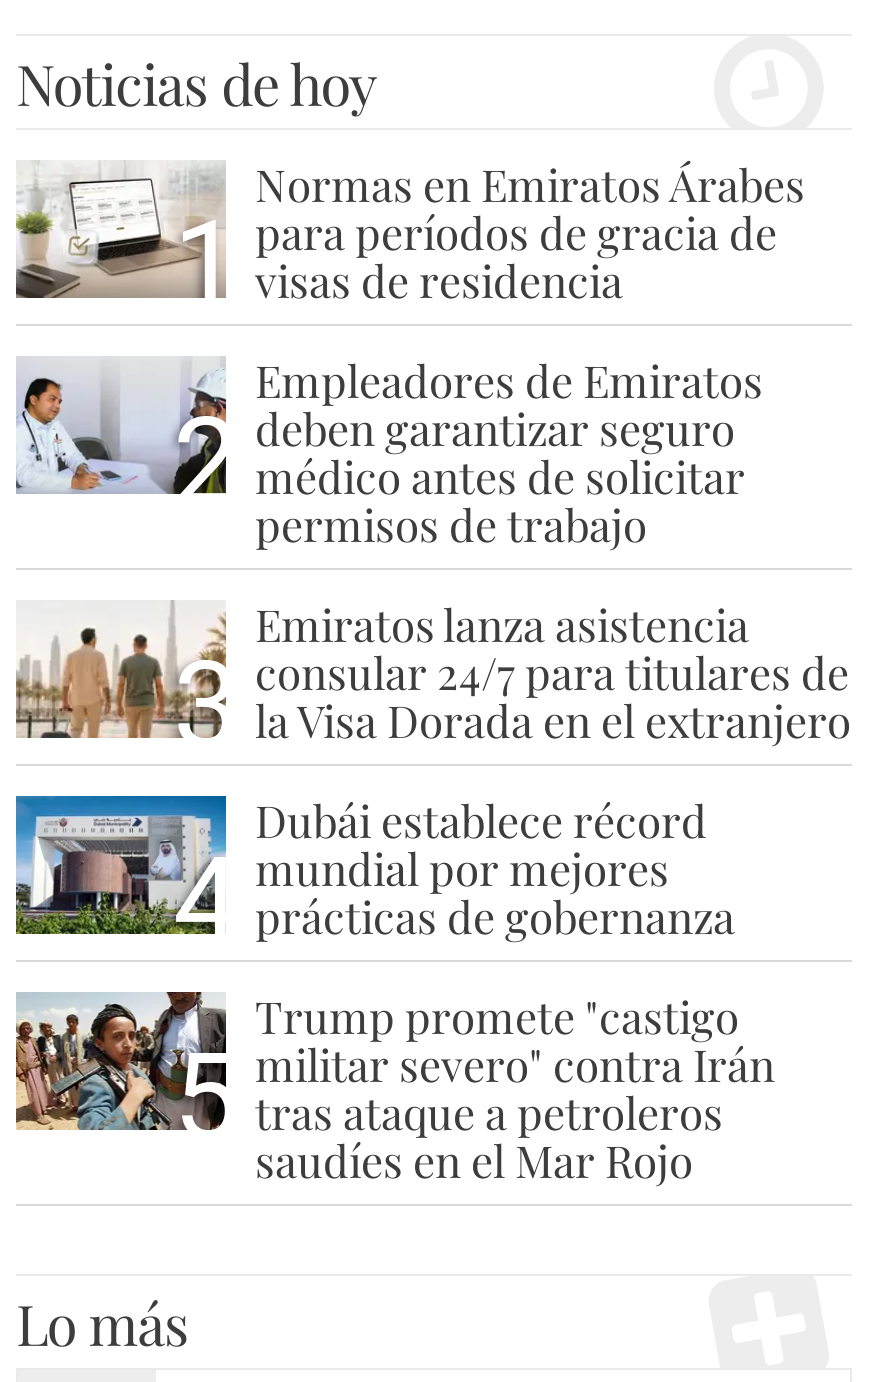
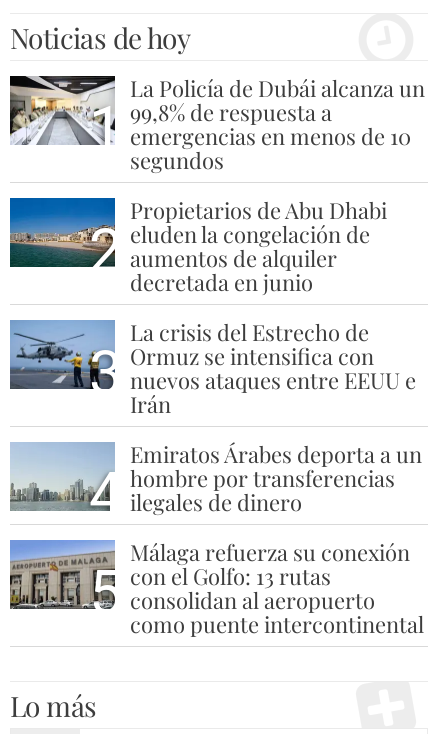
- [image]
- Normas en Emiratos Árabes
- para períodos de gracia de
- visas de residencia
+ [image]
+ La Policía de Dubái alcanza un
+ 99,8% de respuesta a
+ emergencias en menos de 10
+ segundos

- [image]
- Empleadores de Emiratos
- deben garantizar seguro
- médico antes de solicitar
- permisos de trabajo
+ [image]
+ Propietarios de Abu Dhabi
+ eluden la congelación de
+ aumentos de alquiler
+ decretada en junio

- [image]
- Emiratos lanza asistencia
- consular 24/7 para titulares de
- la Visa Dorada en el extranjero
+ [image]
+ La crisis del Estrecho de
+ Ormuz se intensifica con
+ nuevos ataques entre EEUU e
+ Irán

- [image]
- Dubái establece récord
- mundial por mejores
- prácticas de gobernanza
+ [image]
+ Emiratos Árabes deporta a un
+ hombre por transferencias
+ ilegales de dinero

- [image]
- Trump promete "castigo
- militar severo" contra Irán
- tras ataque a petroleros
- saudíes en el Mar Rojo
+ [image]
+ Málaga refuerza su conexión
+ con el Golfo: 13 rutas
+ consolidan al aeropuerto
+ como puente intercontinental
